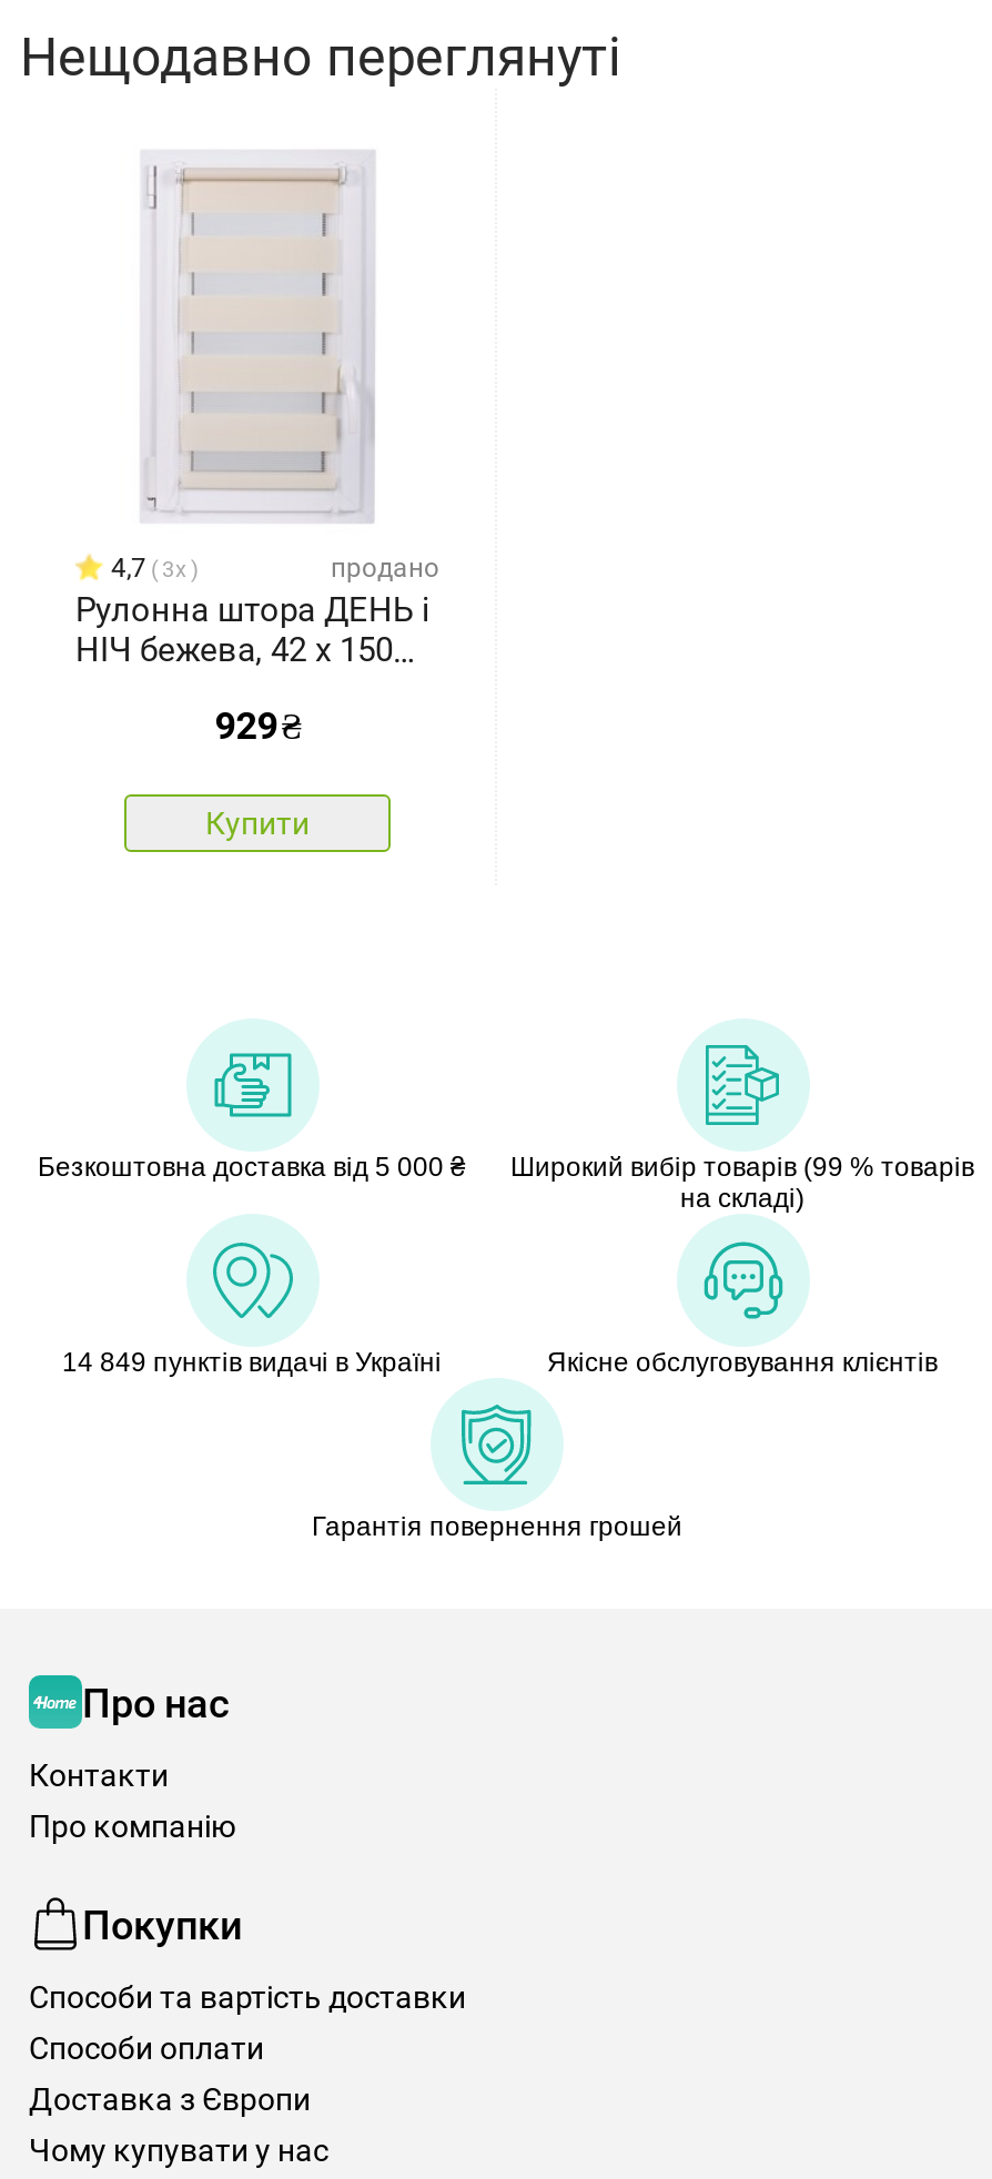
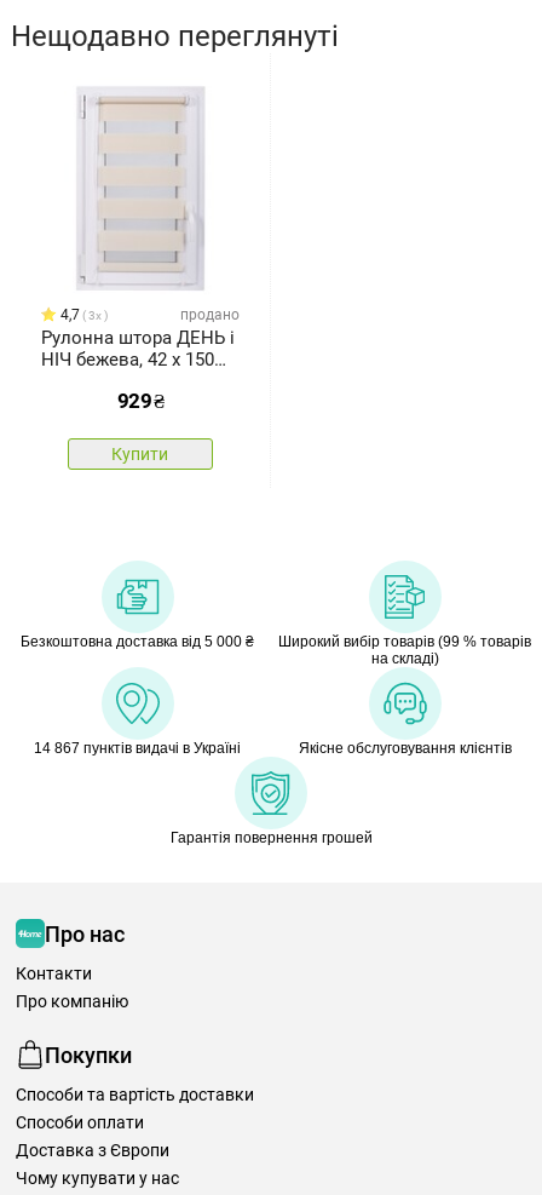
- 14 849 пунктів видачі в Україні
+ 14 867 пунктів видачі в Україні
